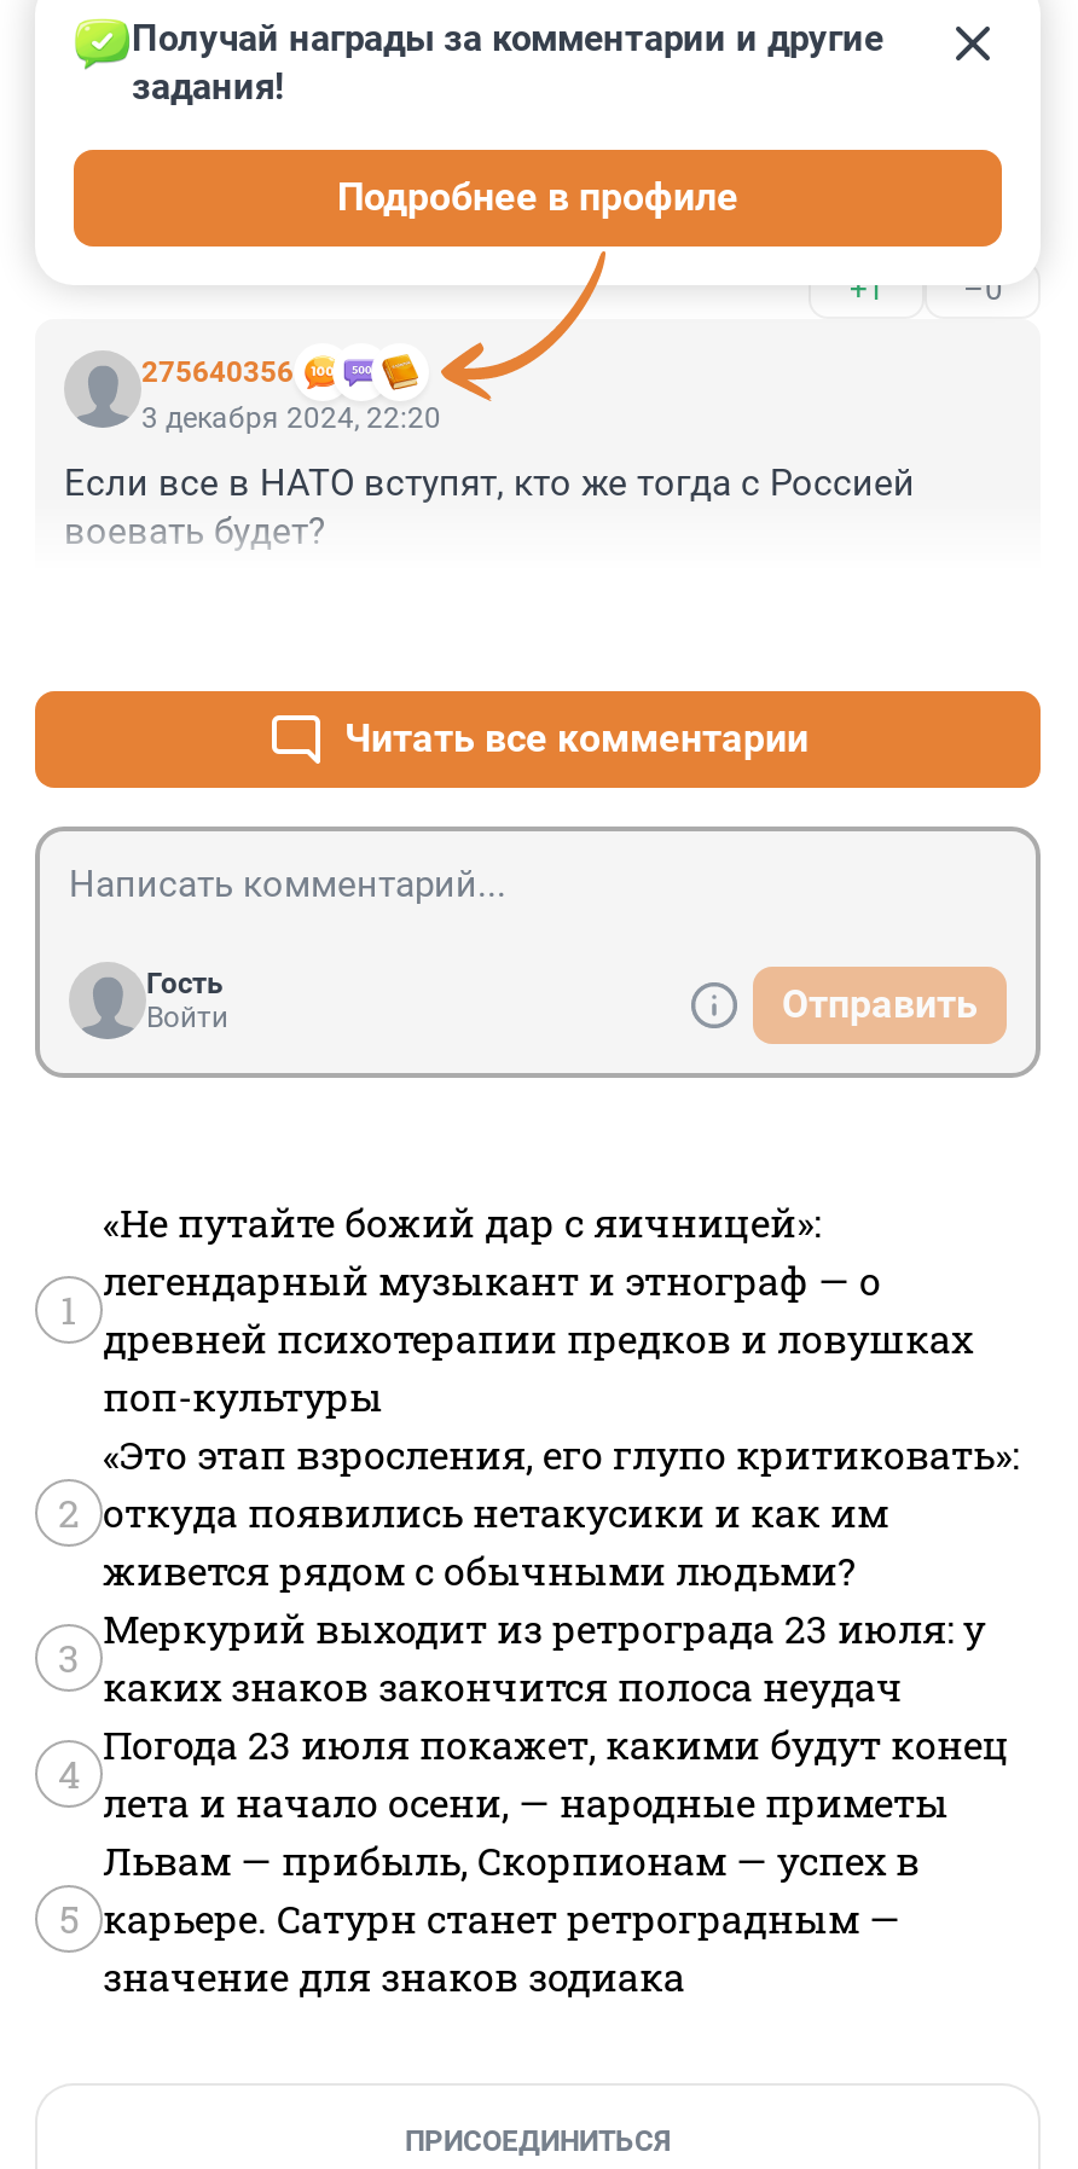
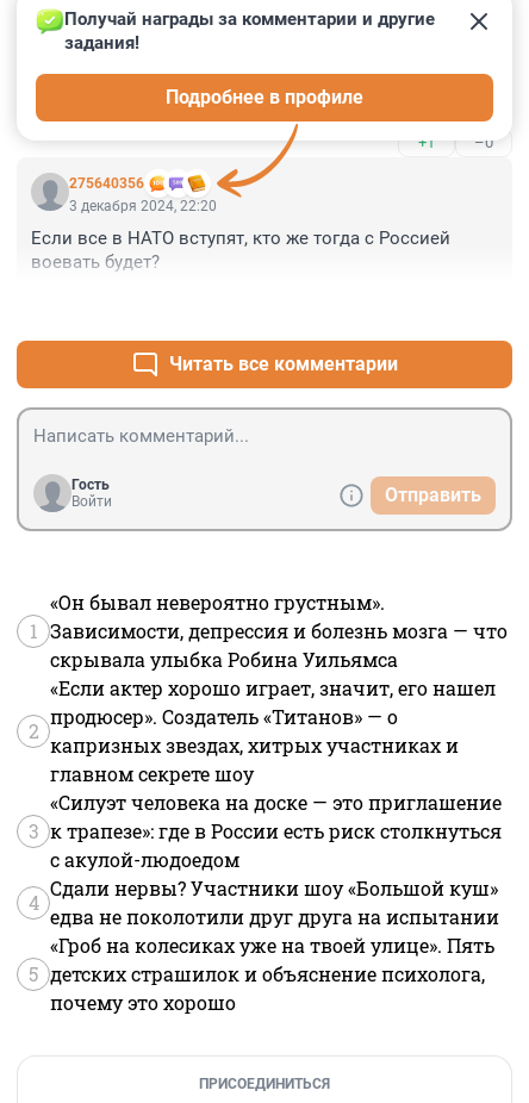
- «Не путайте божий дар с яичницей»:
- легендарный музыкант и этнограф — о
- древней психотерапии предков и ловушках
- поп-культуры
+ «Он бывал невероятно грустным».
+ Зависимости, депрессия и болезнь мозга — что
+ скрывала улыбка Робина Уильямса

- «Это этап взросления, его глупо критиковать»:
- откуда появились нетакусики и как им
- живется рядом с обычными людьми?
+ «Если актер хорошо играет, значит, его нашел
+ продюсер». Создатель «Титанов» — о
+ капризных звездах, хитрых участниках и
+ главном секрете шоу

- Меркурий выходит из ретрограда 23 июля: у
- каких знаков закончится полоса неудач
+ «Силуэт человека на доске — это приглашение
+ к трапезе»: где в России есть риск столкнуться
+ с акулой-людоедом

- Погода 23 июля покажет, какими будут конец
- лета и начало осени, — народные приметы
+ Сдали нервы? Участники шоу «Большой куш»
+ едва не поколотили друг друга на испытании

- Львам — прибыль, Скорпионам — успех в
- карьере. Сатурн станет ретроградным —
- значение для знаков зодиака
+ «Гроб на колесиках уже на твоей улице». Пять
+ детских страшилок и объяснение психолога,
+ почему это хорошо
